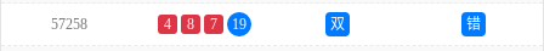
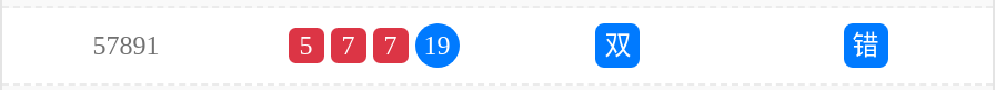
- 57258
+ 57891

- 4
+ 5

- 8
+ 7
